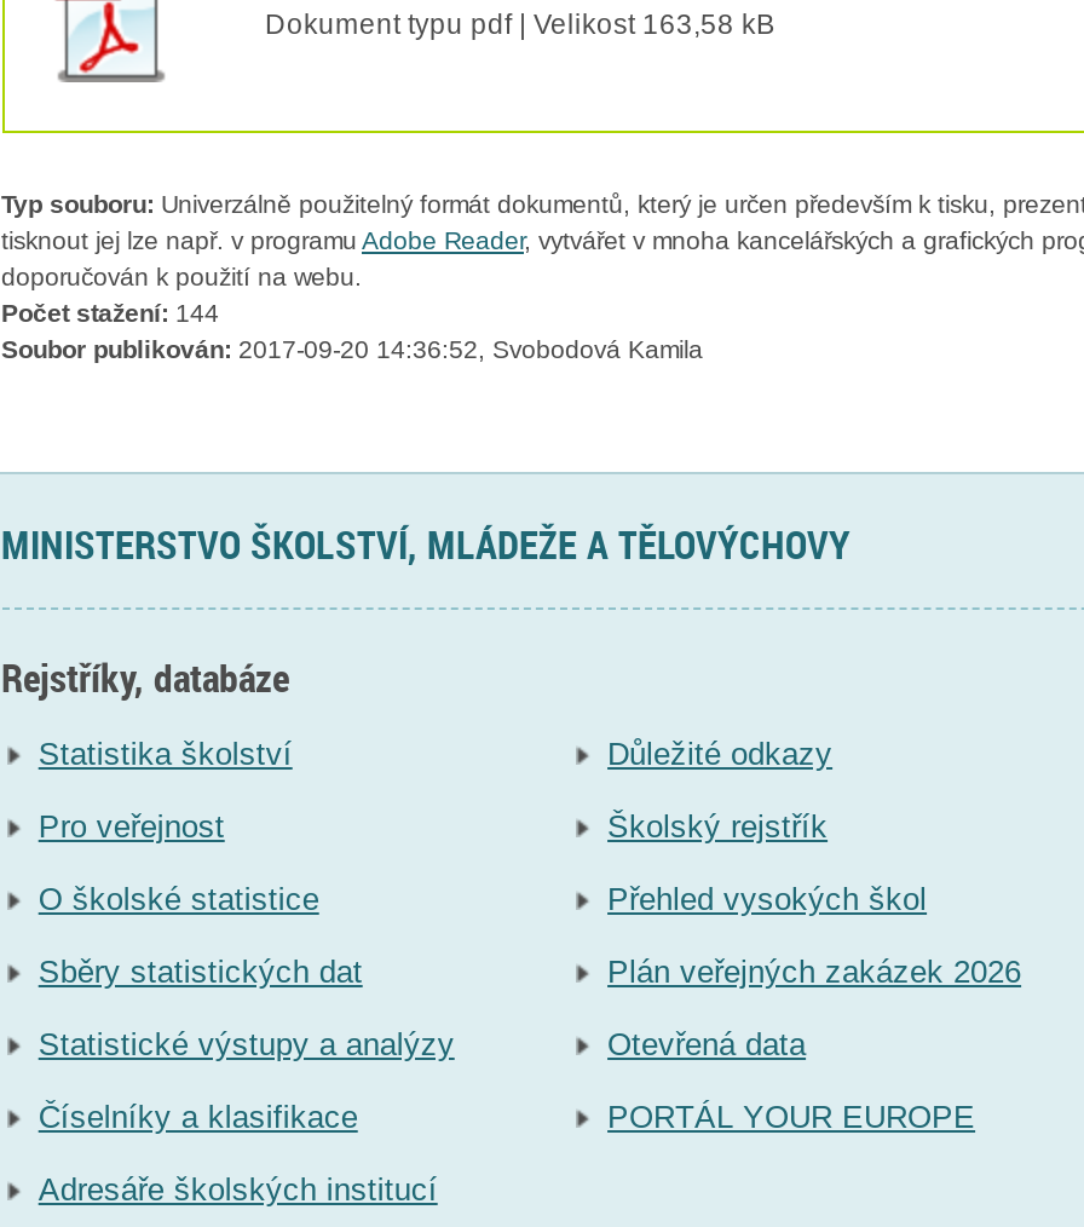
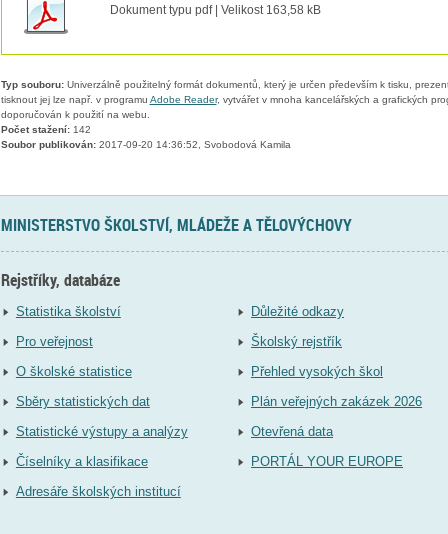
- Počet stažení: 144
+ Počet stažení: 142
